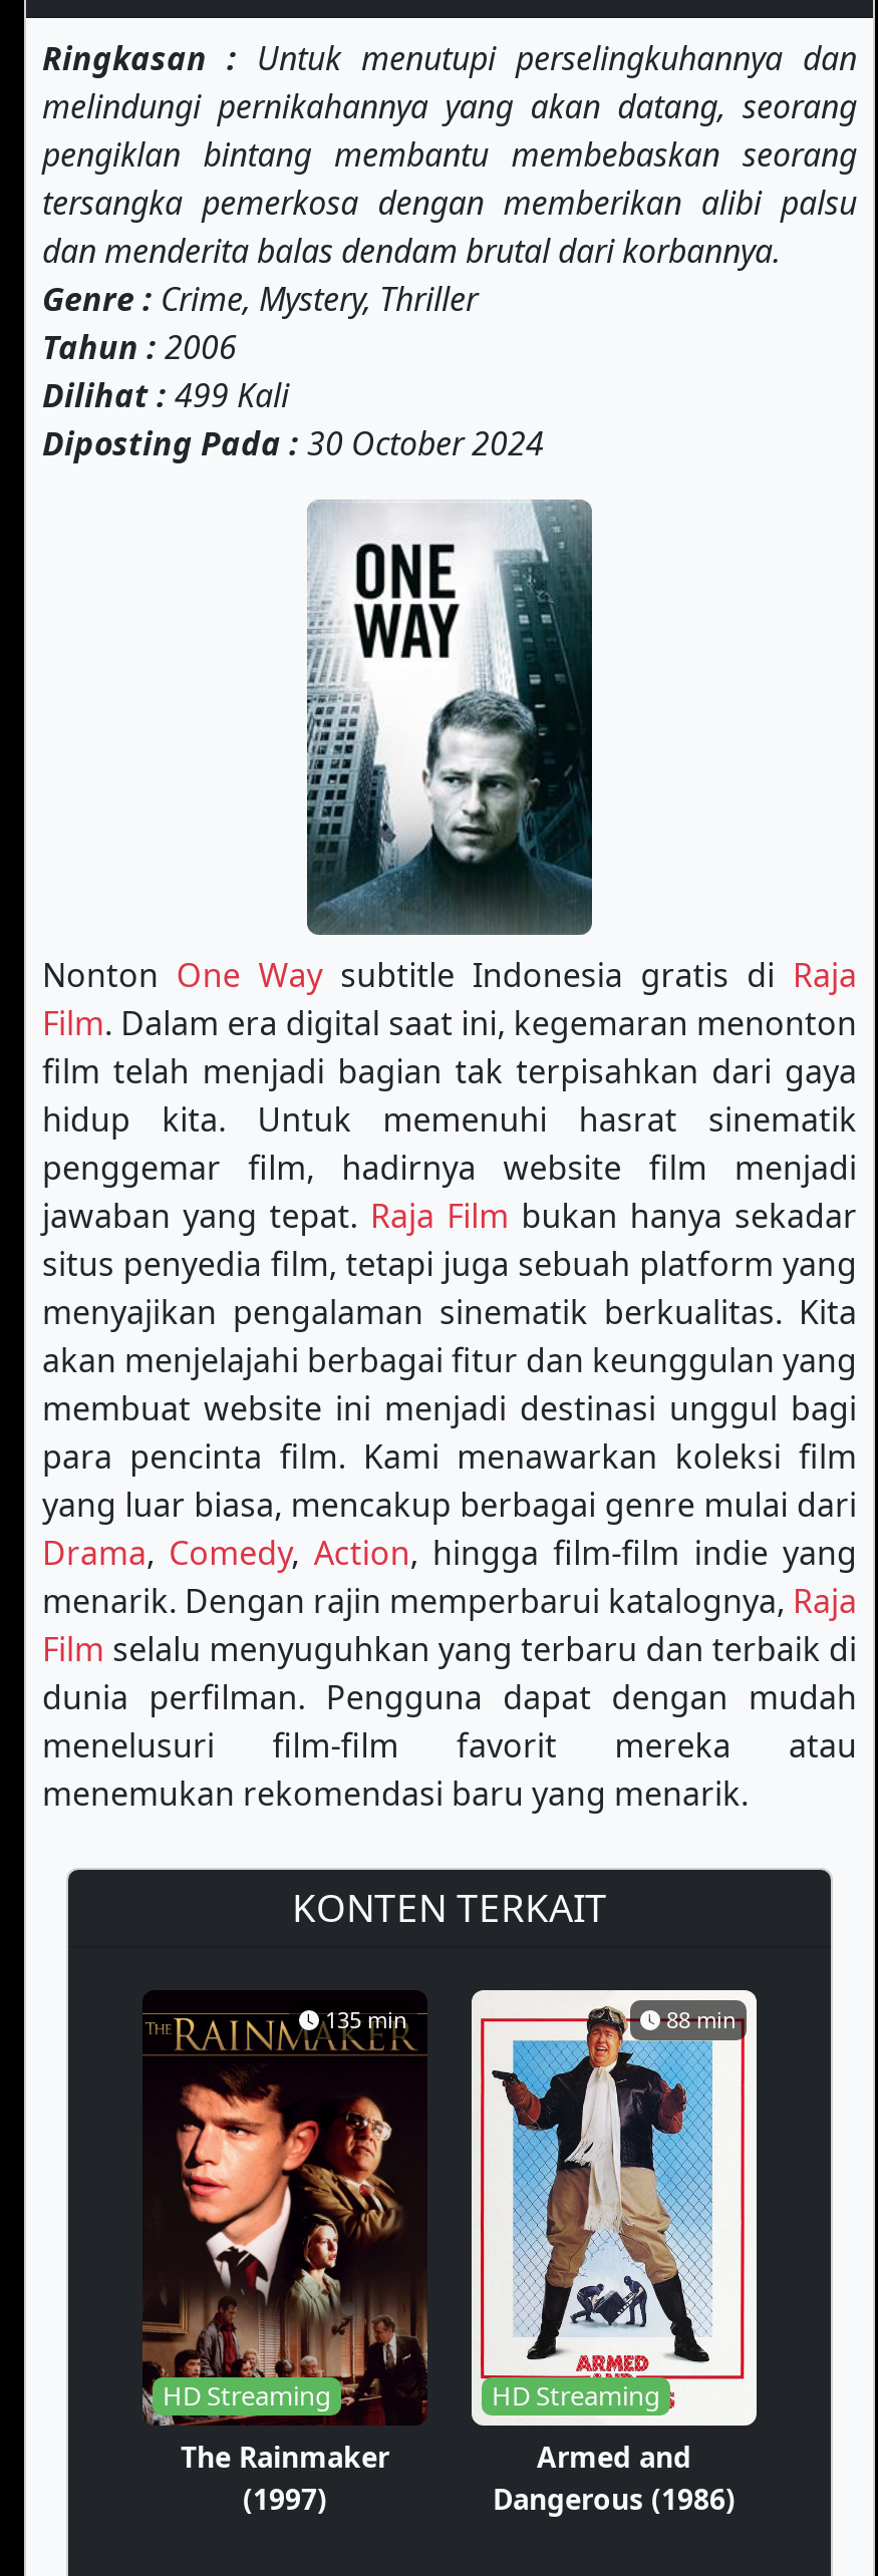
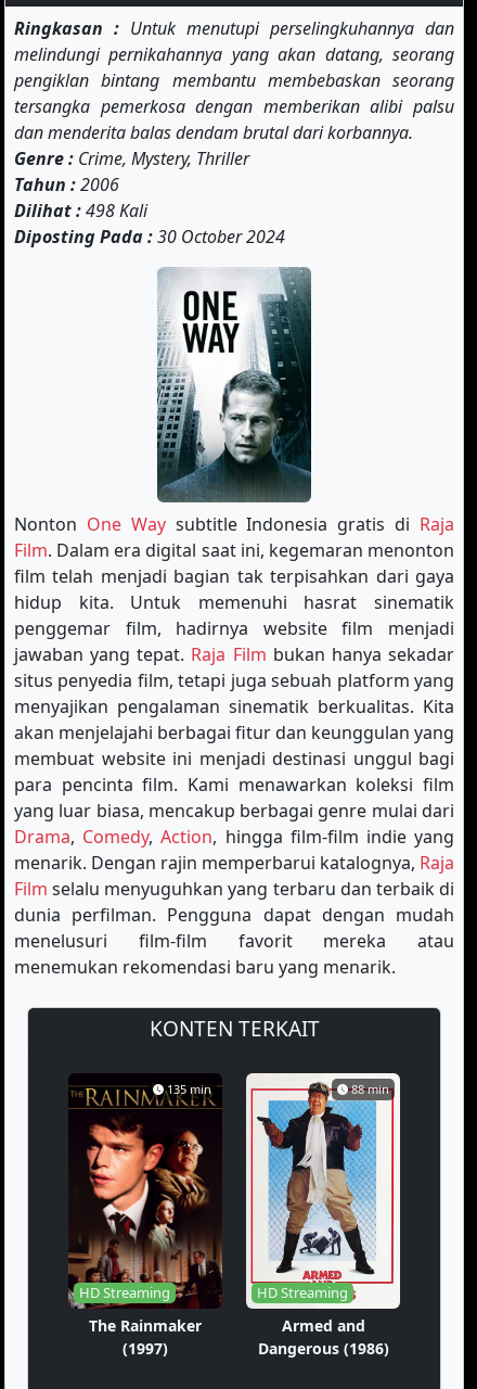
- Dilihat : 499 Kali
+ Dilihat : 498 Kali
